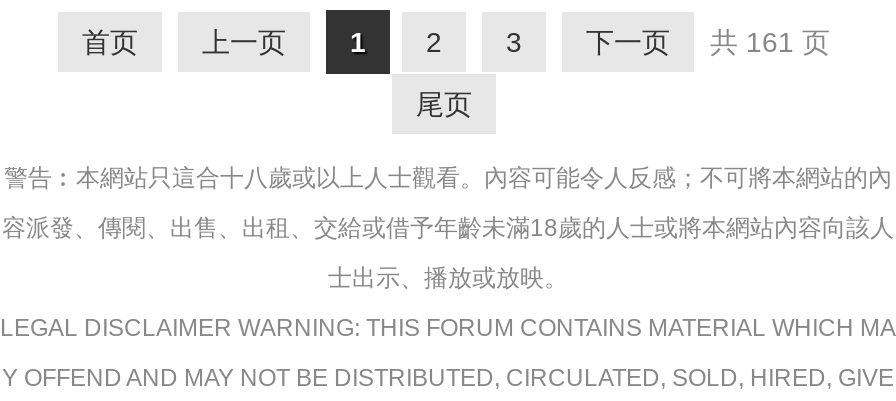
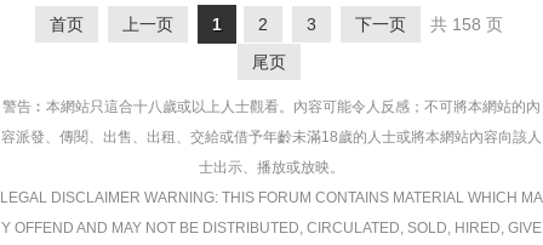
- 首页 上一页 1 2 3 下一页 共 161 页
+ 首页 上一页 1 2 3 下一页 共 158 页
